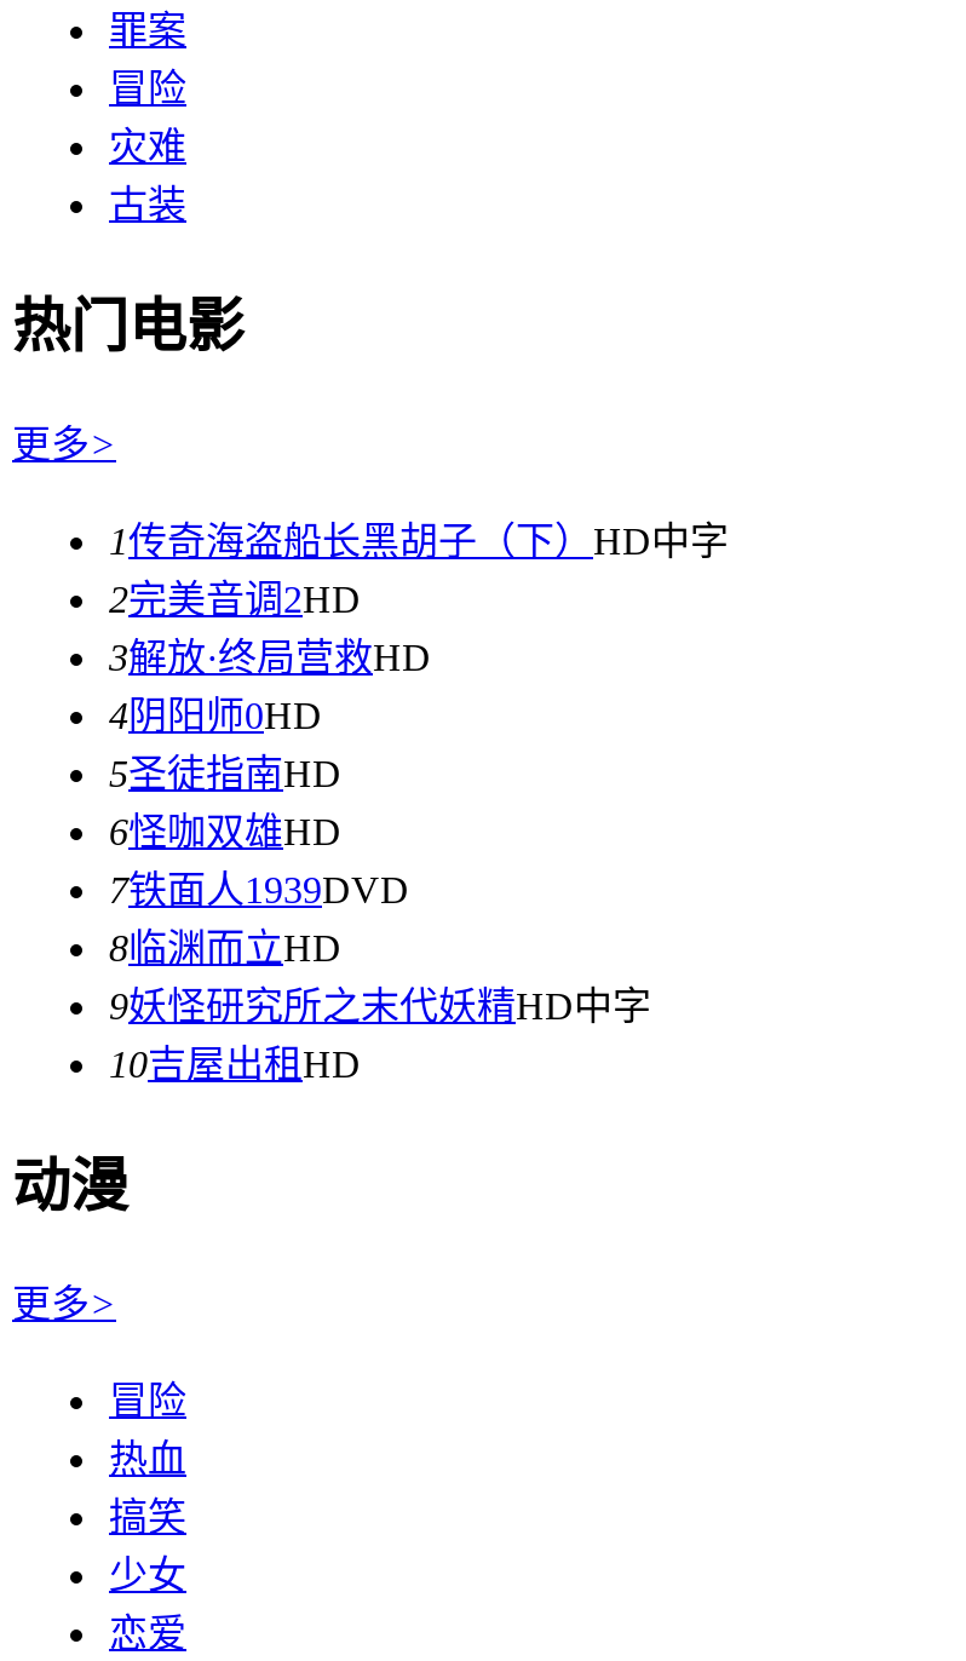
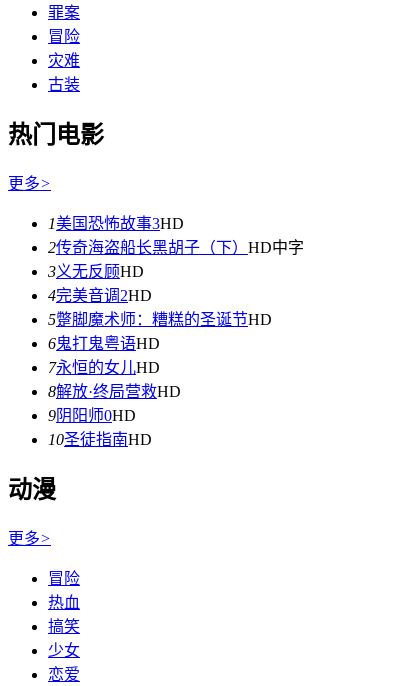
- 1传奇海盗船长黑胡子（下）HD中字
- 2完美音调2HD
- 3解放·终局营救HD
- 4阴阳师0HD
- 5圣徒指南HD
- 6怪咖双雄HD
- 7铁面人1939DVD
- 8临渊而立HD
- 9妖怪研究所之末代妖精HD中字
- 10吉屋出租HD
+ 1美国恐怖故事3HD
+ 2传奇海盗船长黑胡子（下）HD中字
+ 3义无反顾HD
+ 4完美音调2HD
+ 5蹩脚魔术师：糟糕的圣诞节HD
+ 6鬼打鬼粤语HD
+ 7永恒的女儿HD
+ 8解放·终局营救HD
+ 9阴阳师0HD
+ 10圣徒指南HD
